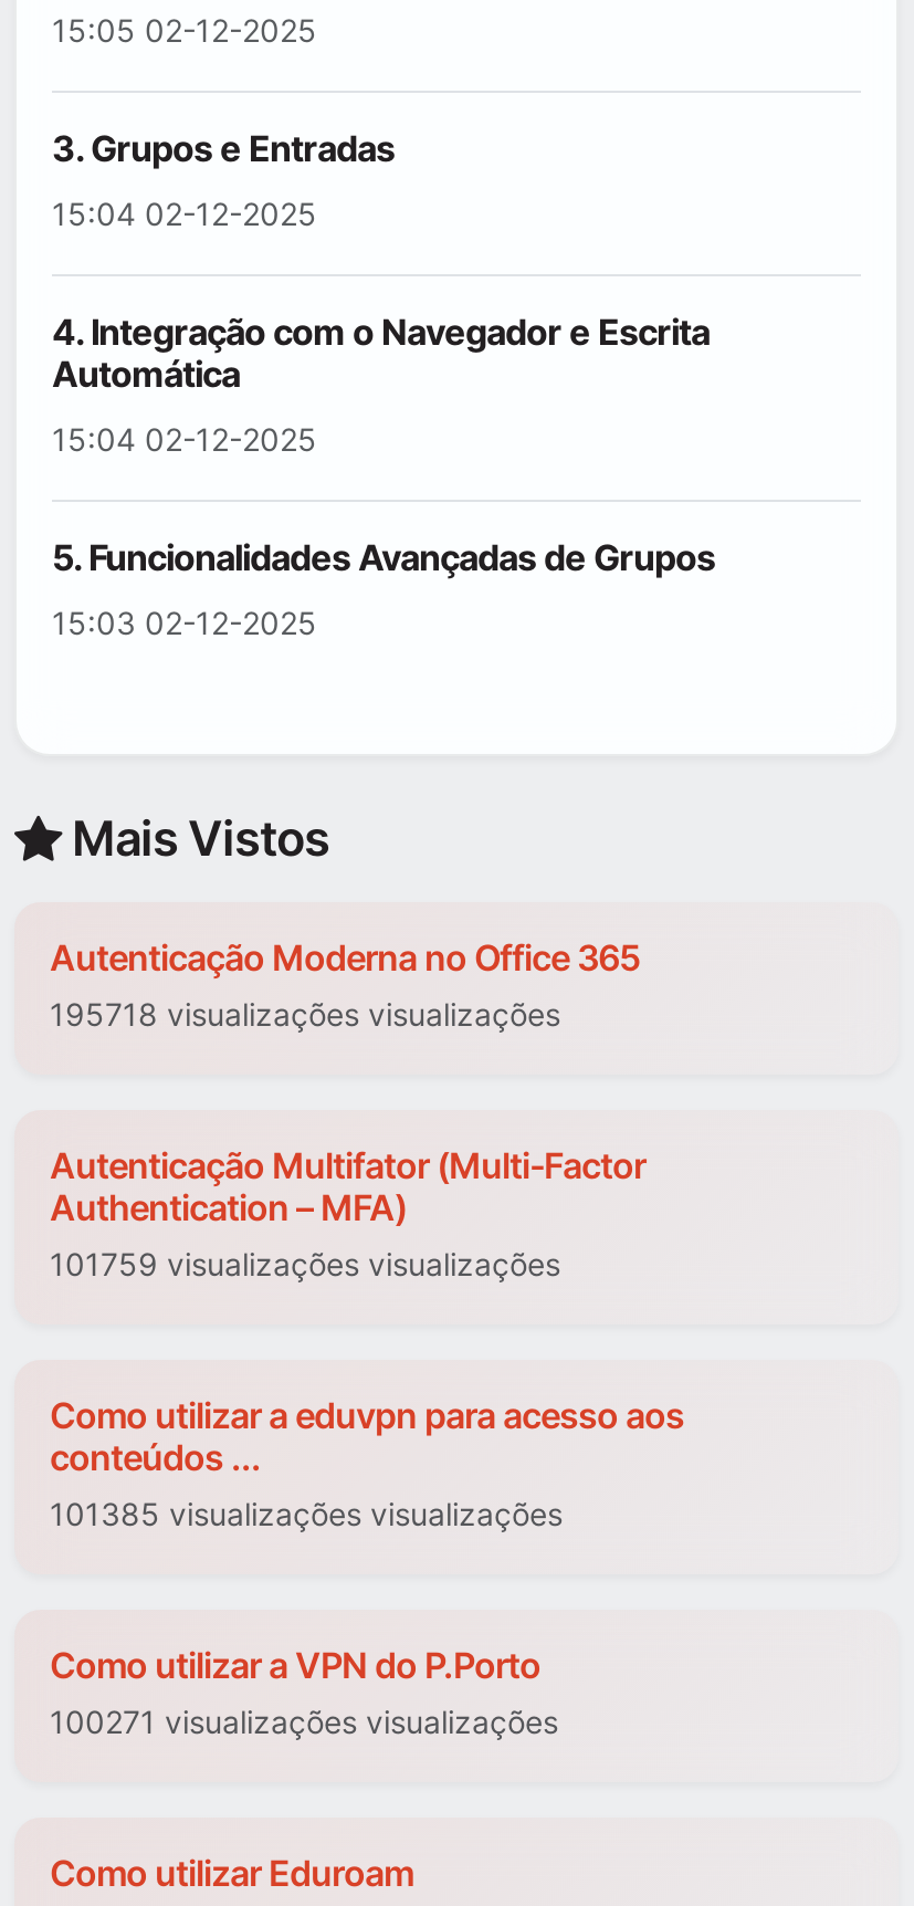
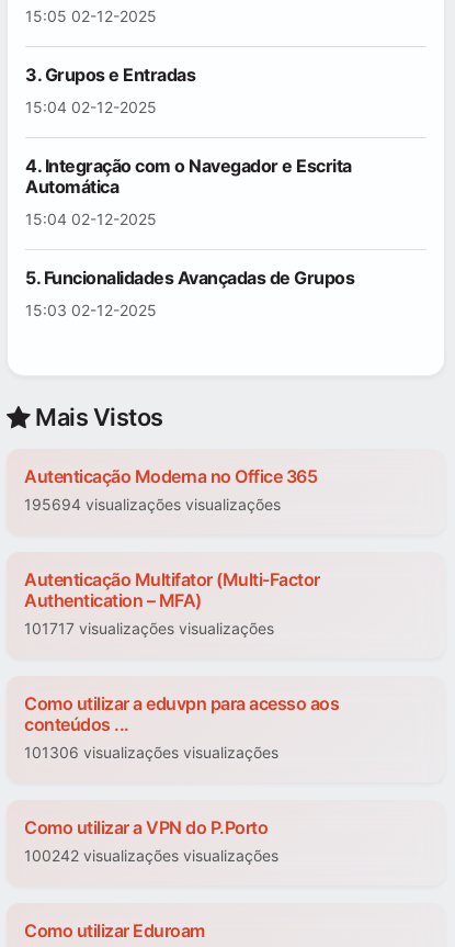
- 195718 visualizações visualizações
+ 195694 visualizações visualizações

- 101759 visualizações visualizações
+ 101717 visualizações visualizações

- 101385 visualizações visualizações
+ 101306 visualizações visualizações

- 100271 visualizações visualizações
+ 100242 visualizações visualizações
